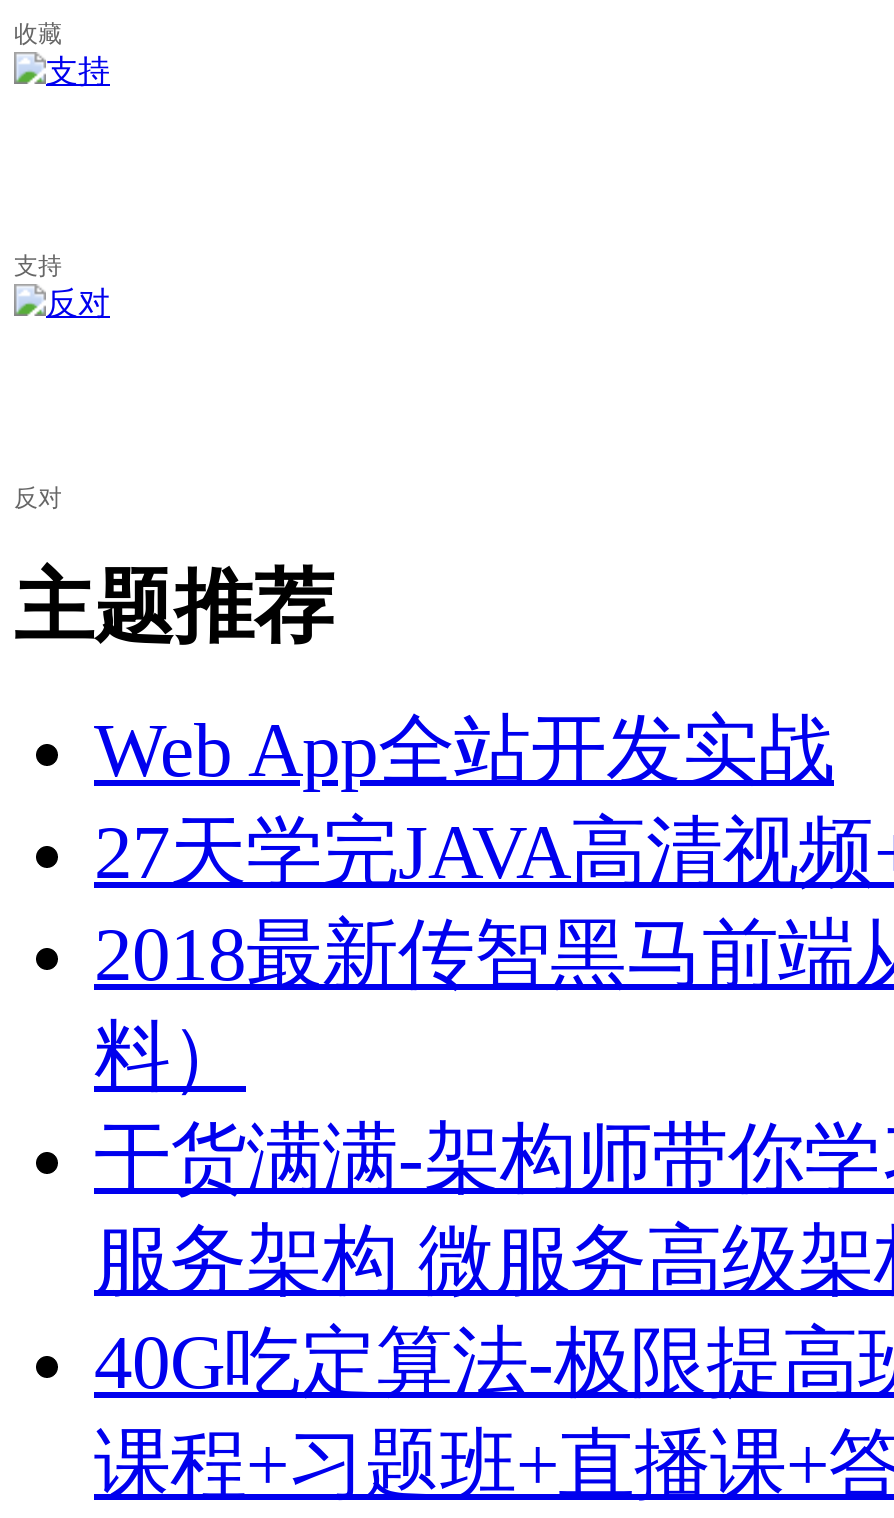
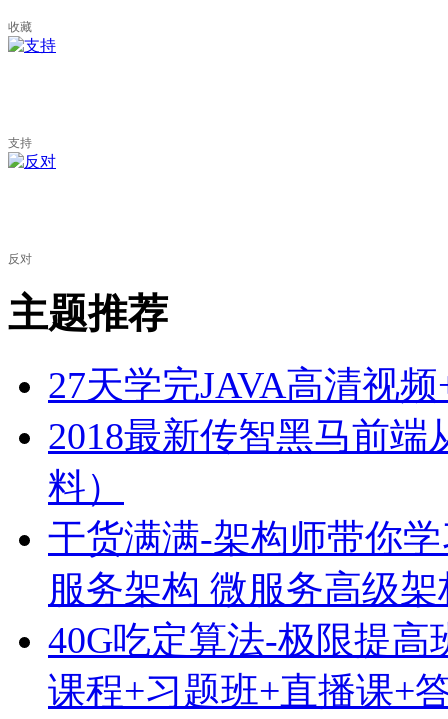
- Web App全站开发实战
